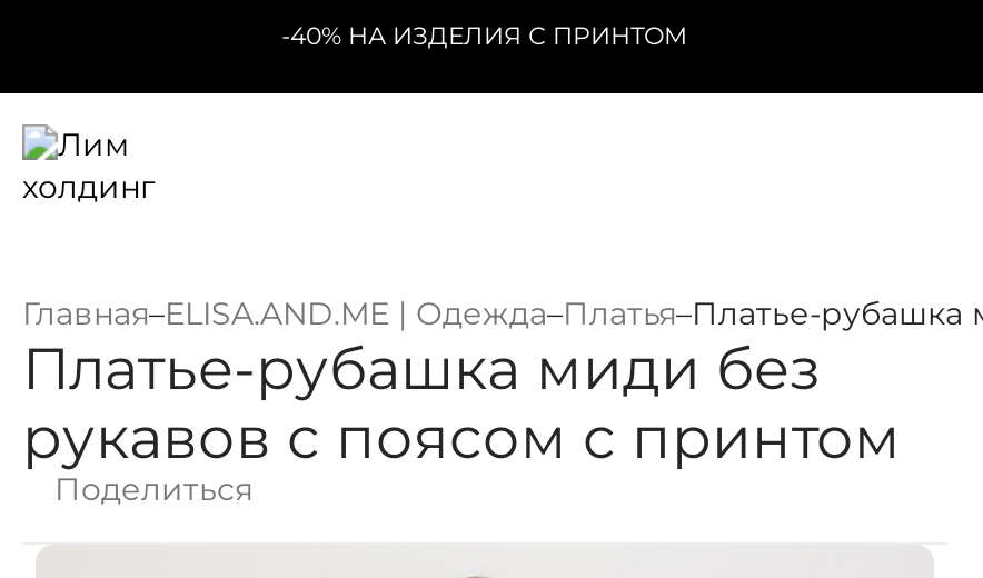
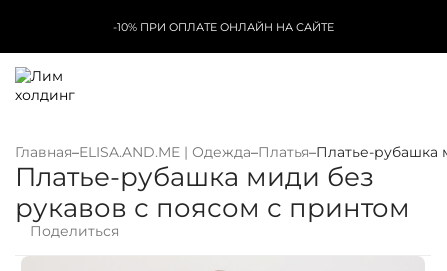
- -40% НА ИЗДЕЛИЯ С ПРИНТОМ
+ -10% ПРИ ОПЛАТЕ ОНЛАЙН НА САЙТЕ
